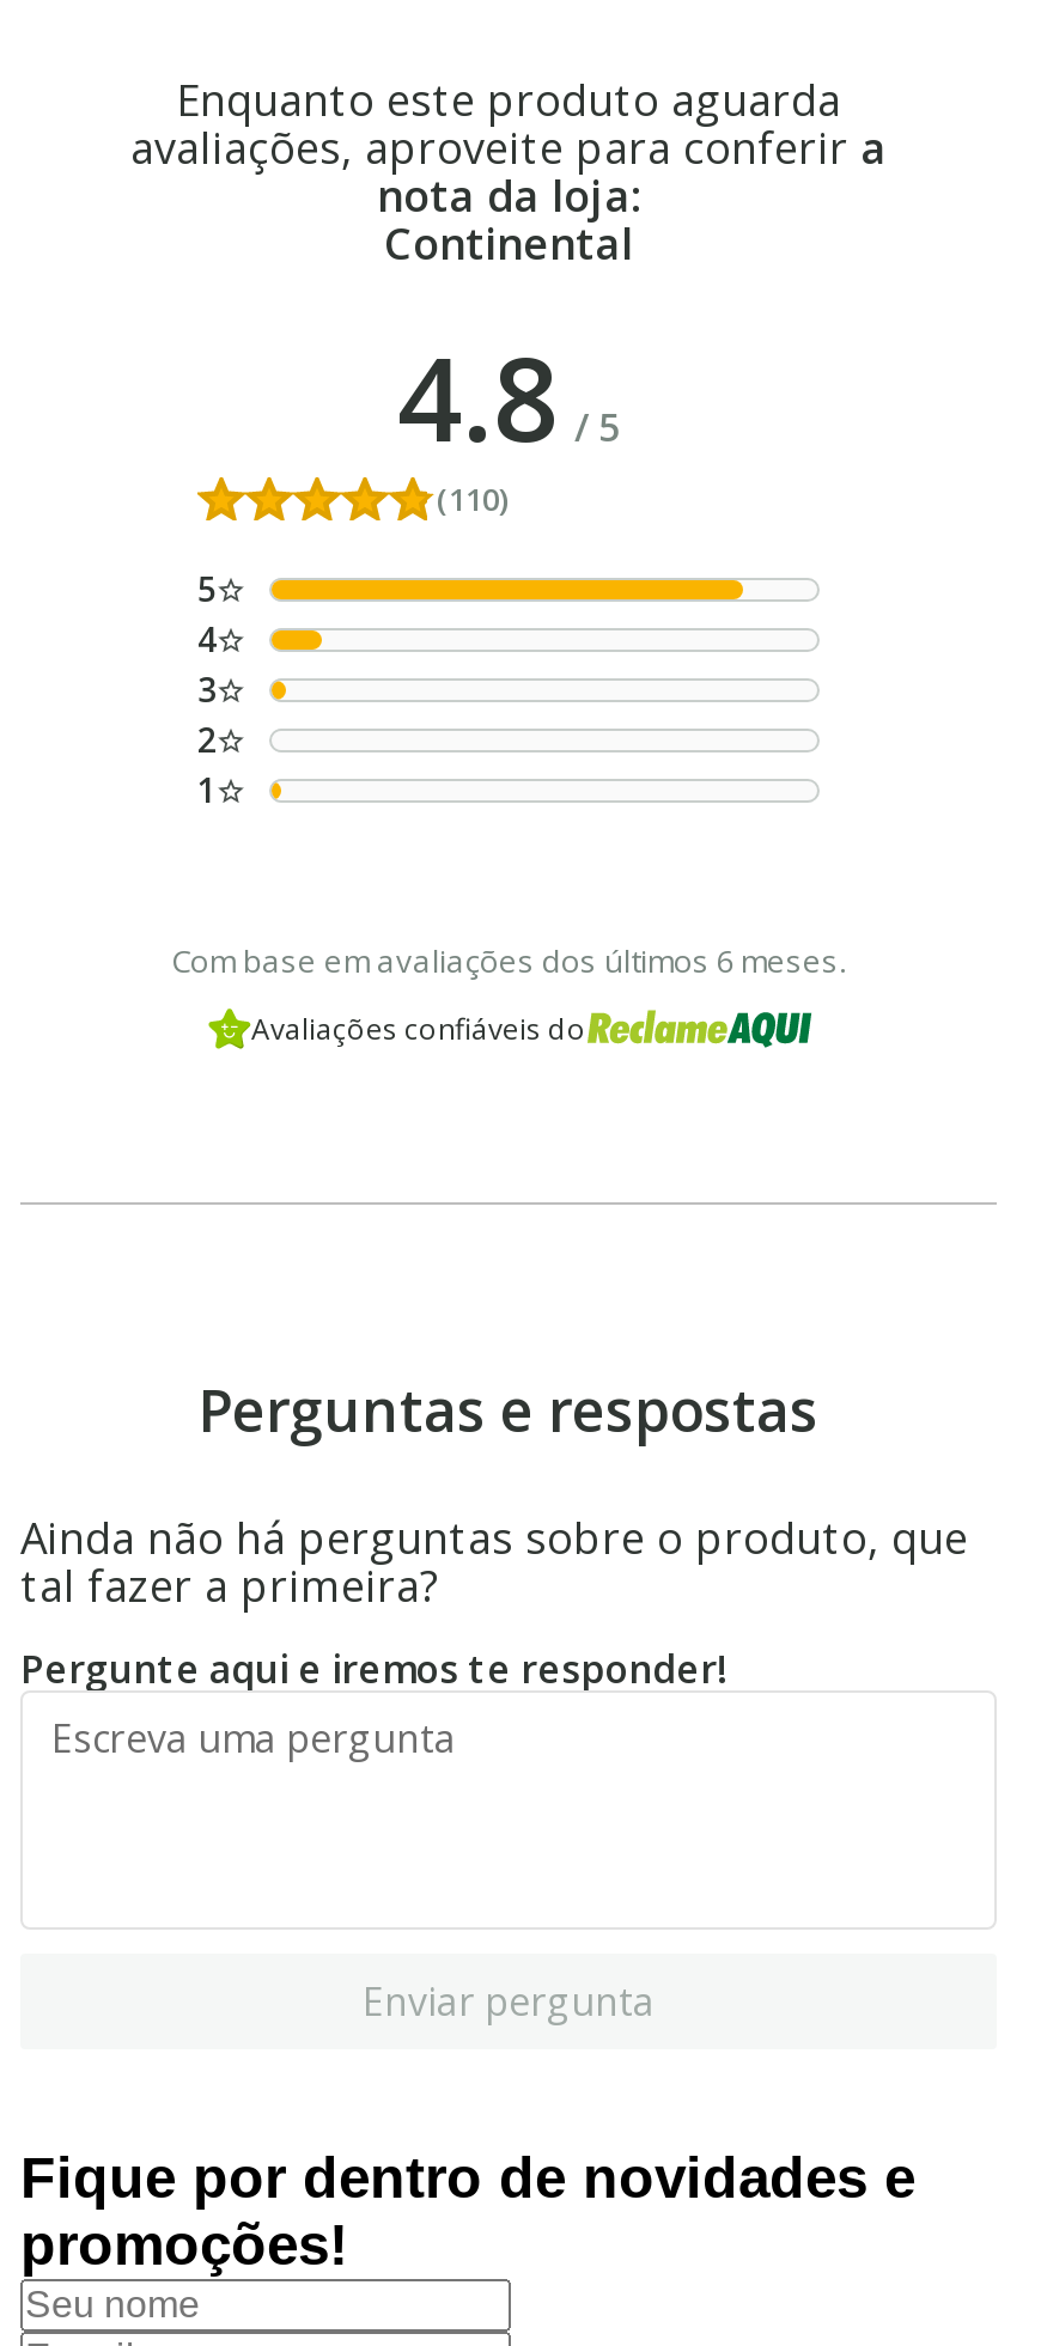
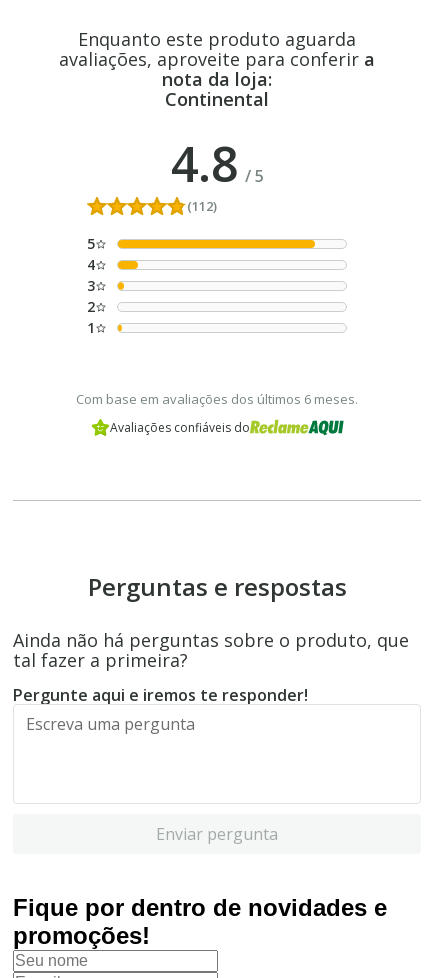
- (110)
+ (112)
